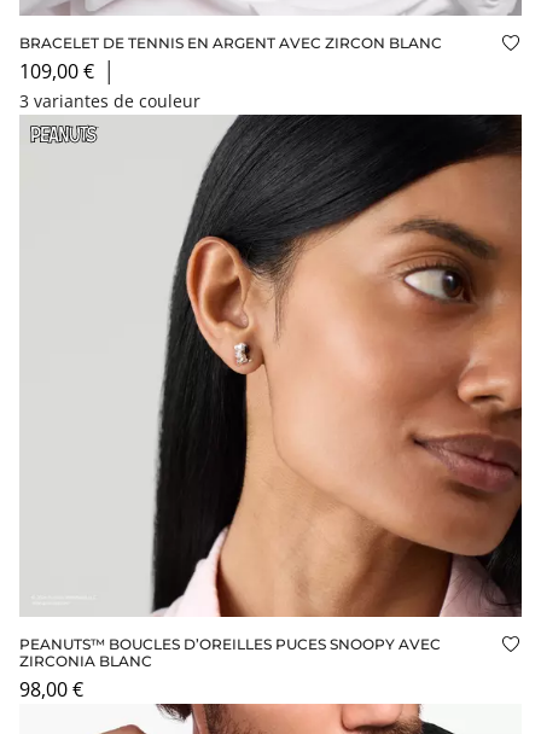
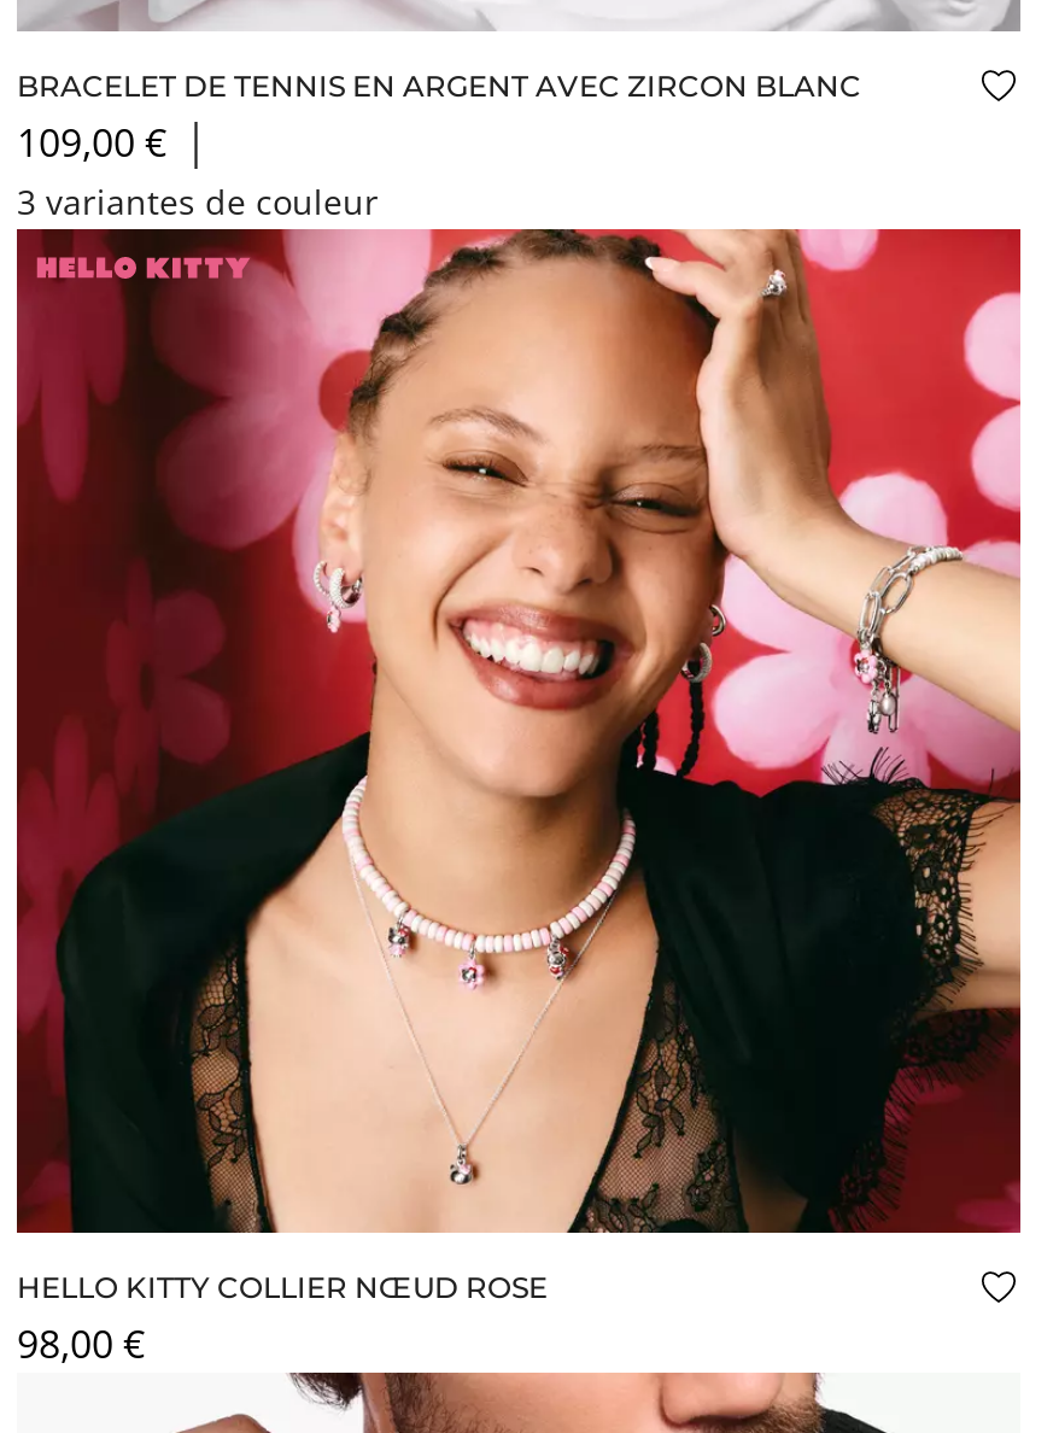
- [image]
- PEANUTS™ BOUCLES D’OREILLES PUCES SNOOPY AVEC
- ZIRCONIA BLANC
+ [image]
+ HELLO KITTY COLLIER NŒUD ROSE
